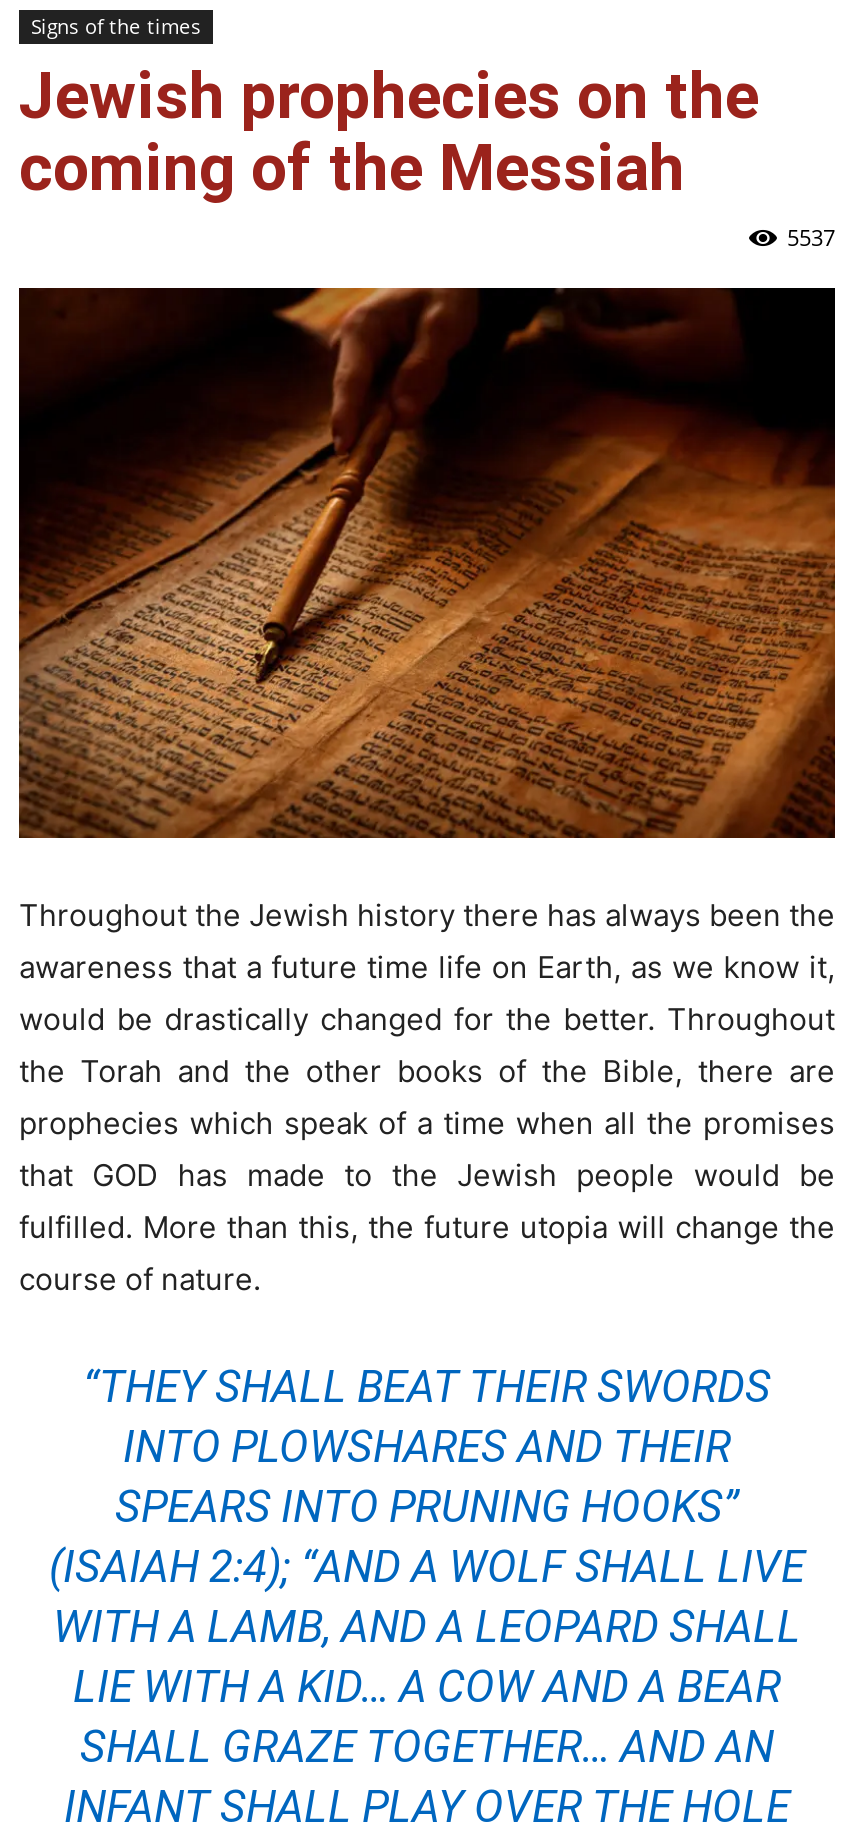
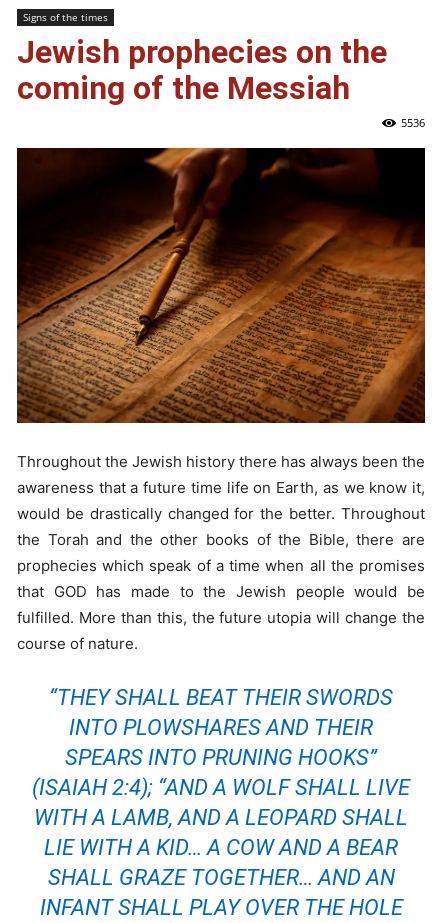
- 5537
+ 5536
